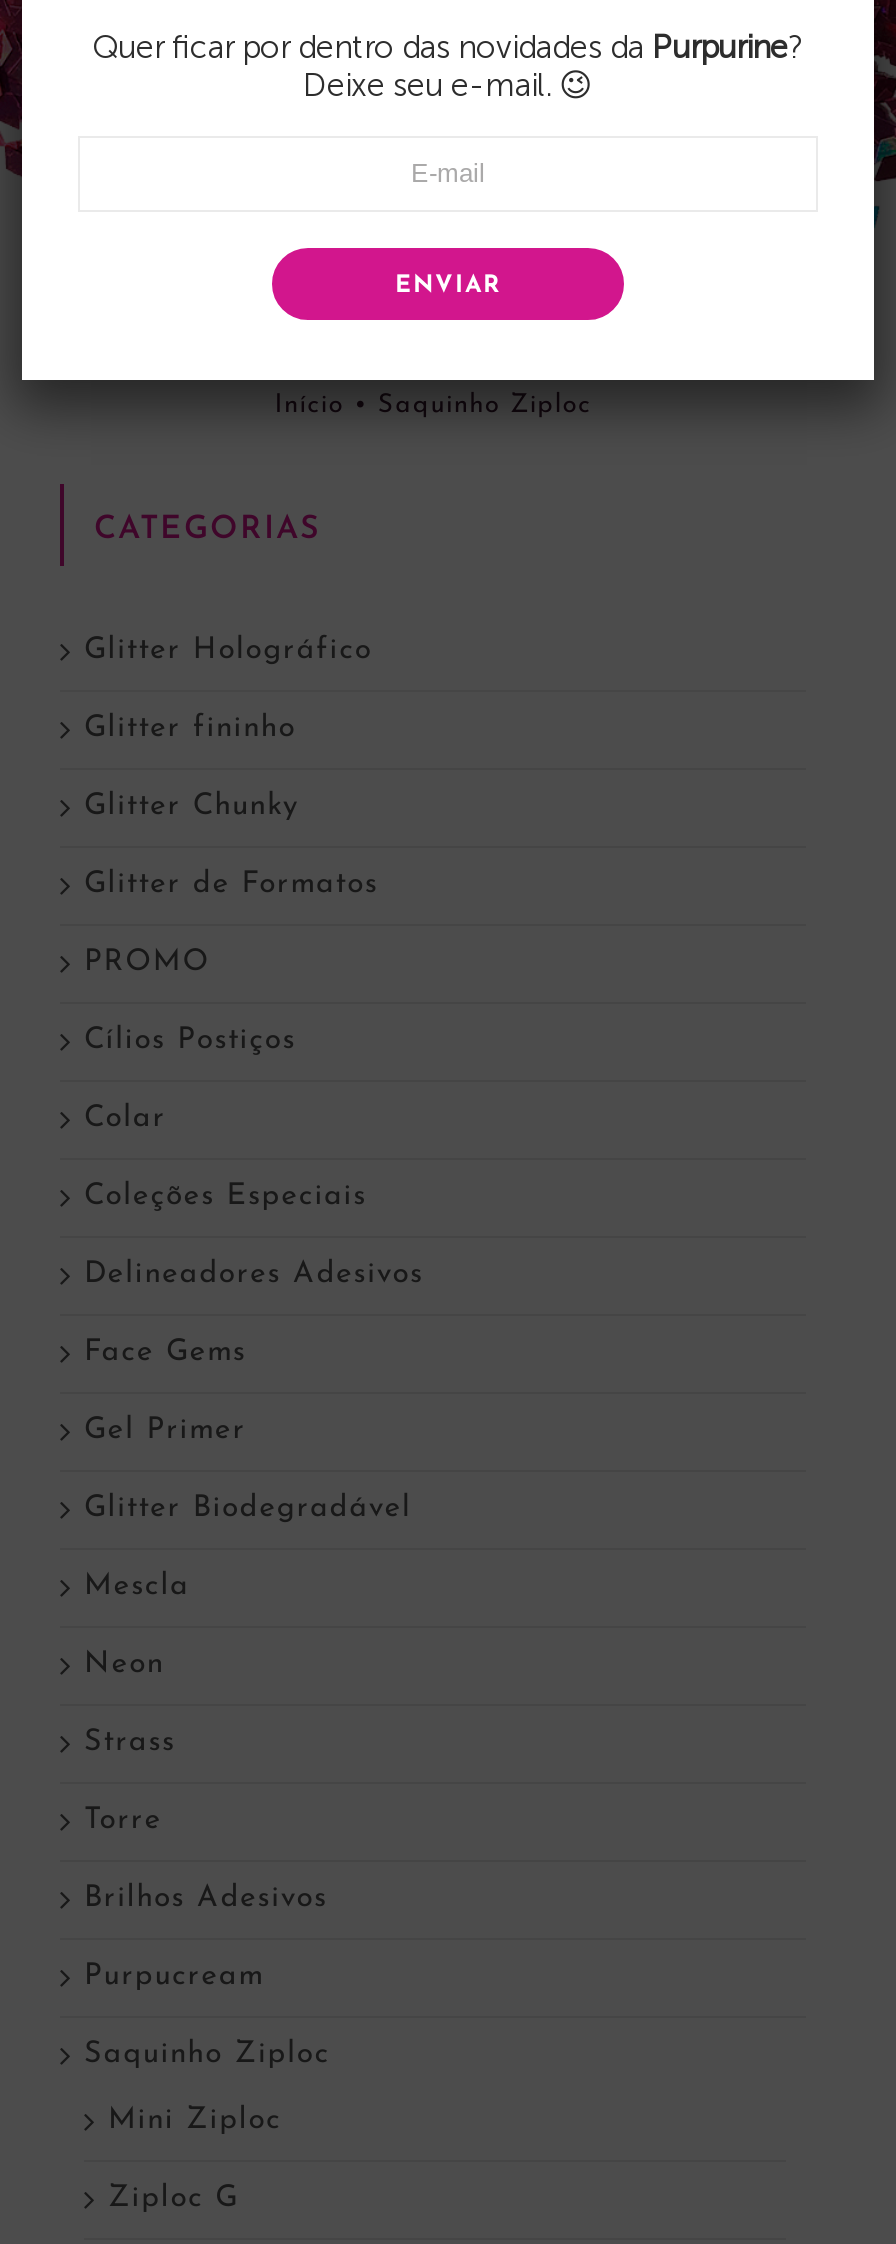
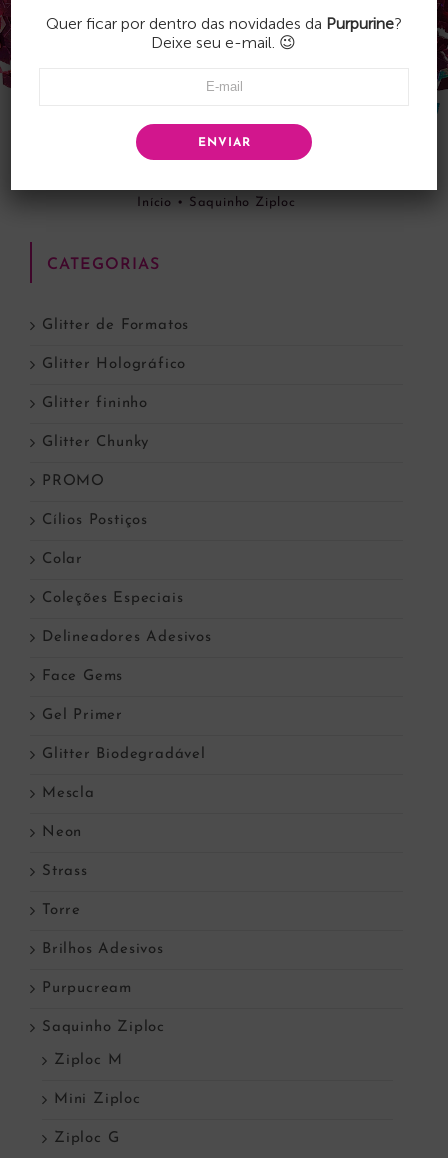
moved up: Glitter de Formatos

+ Ziploc M
